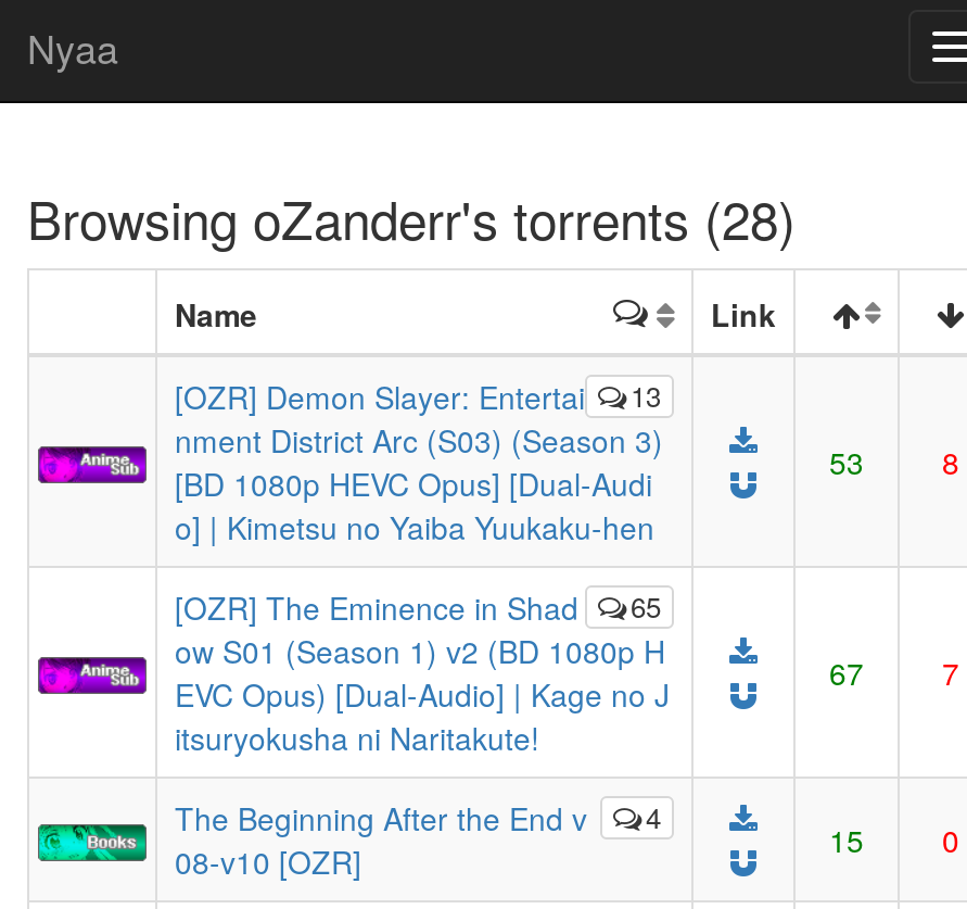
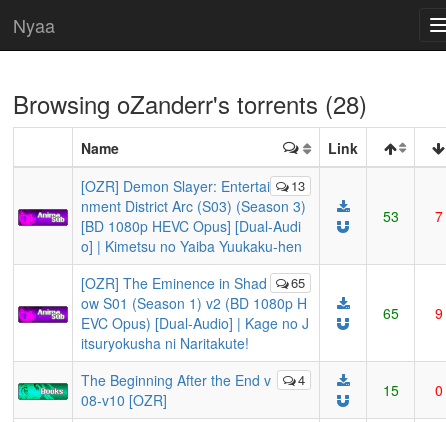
- 53 8
+ 53 7

- 67
+ 65

- 7
+ 9
